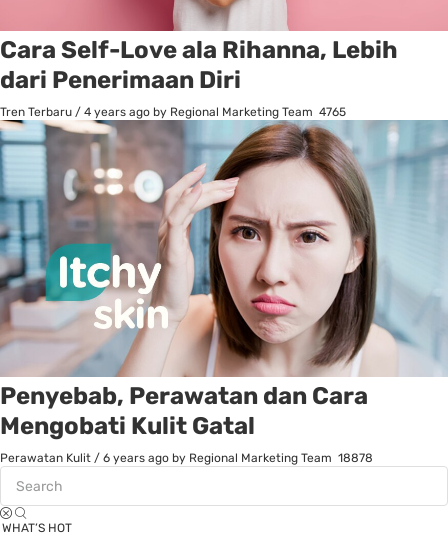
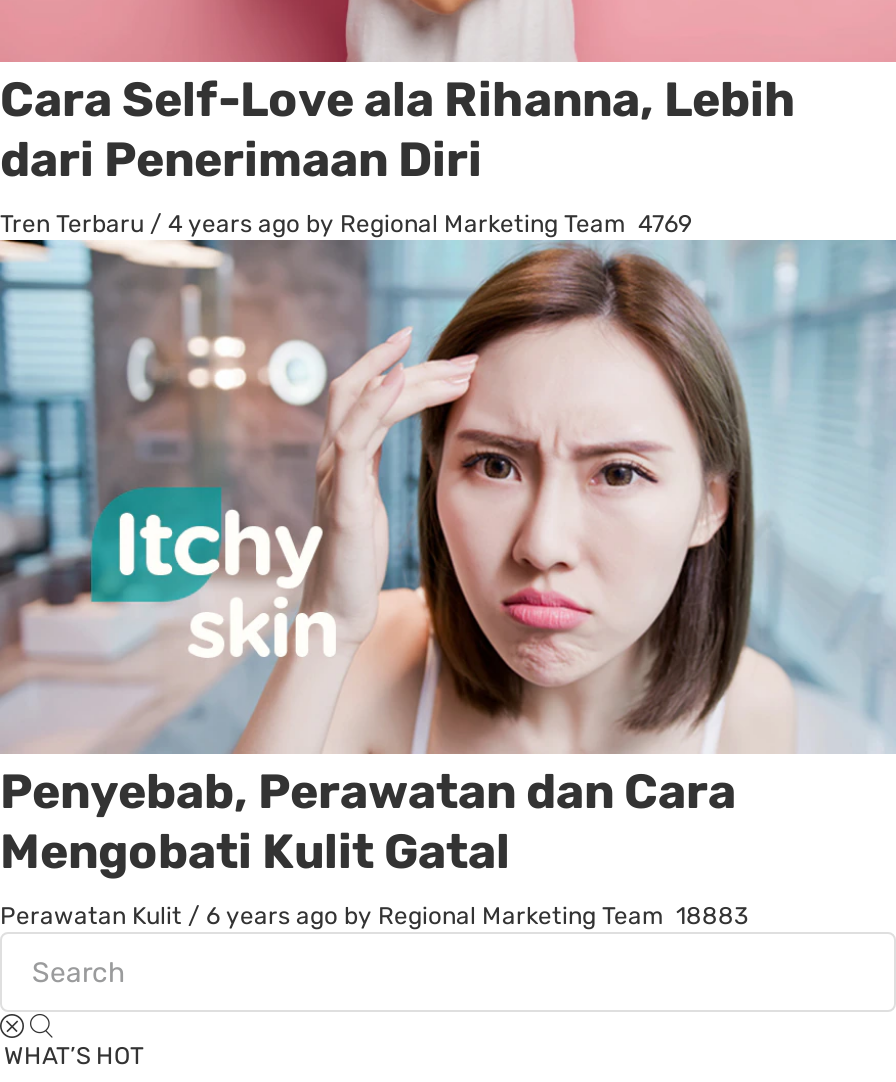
- Tren Terbaru / 4 years ago by Regional Marketing Team 4765
+ Tren Terbaru / 4 years ago by Regional Marketing Team 4769

- Perawatan Kulit / 6 years ago by Regional Marketing Team 18878
+ Perawatan Kulit / 6 years ago by Regional Marketing Team 18883
